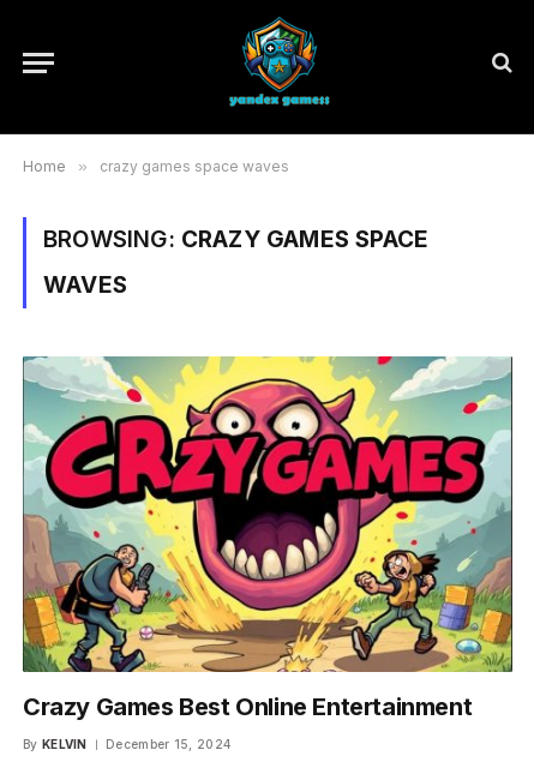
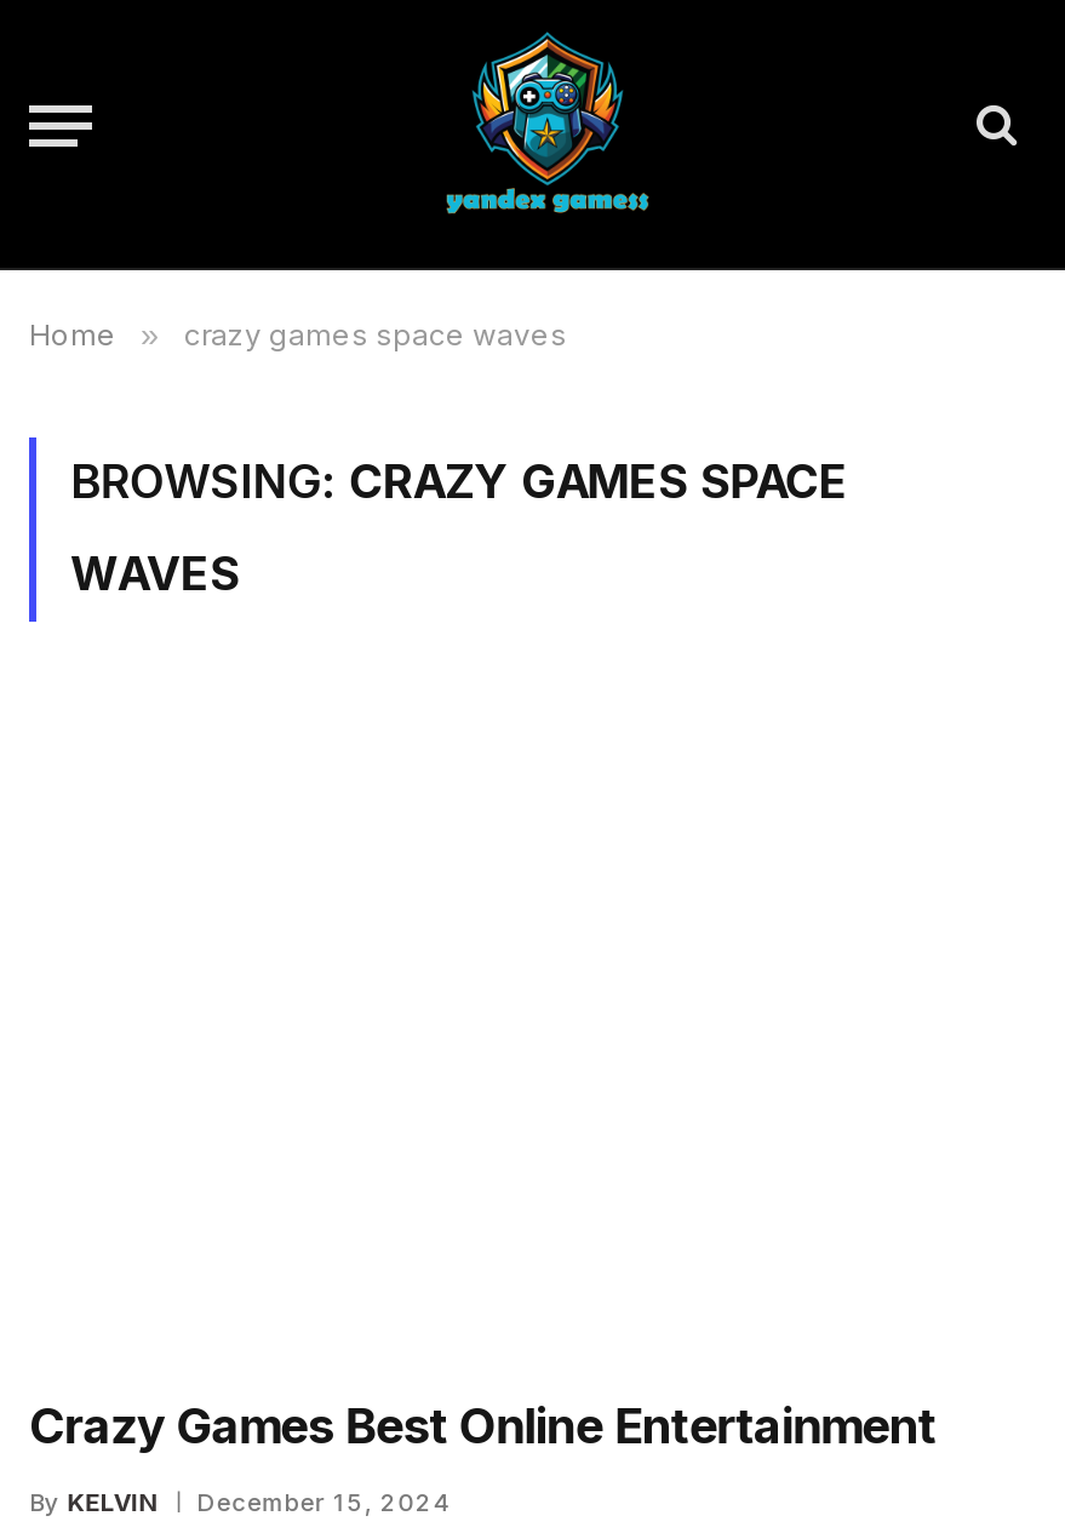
- [image]
